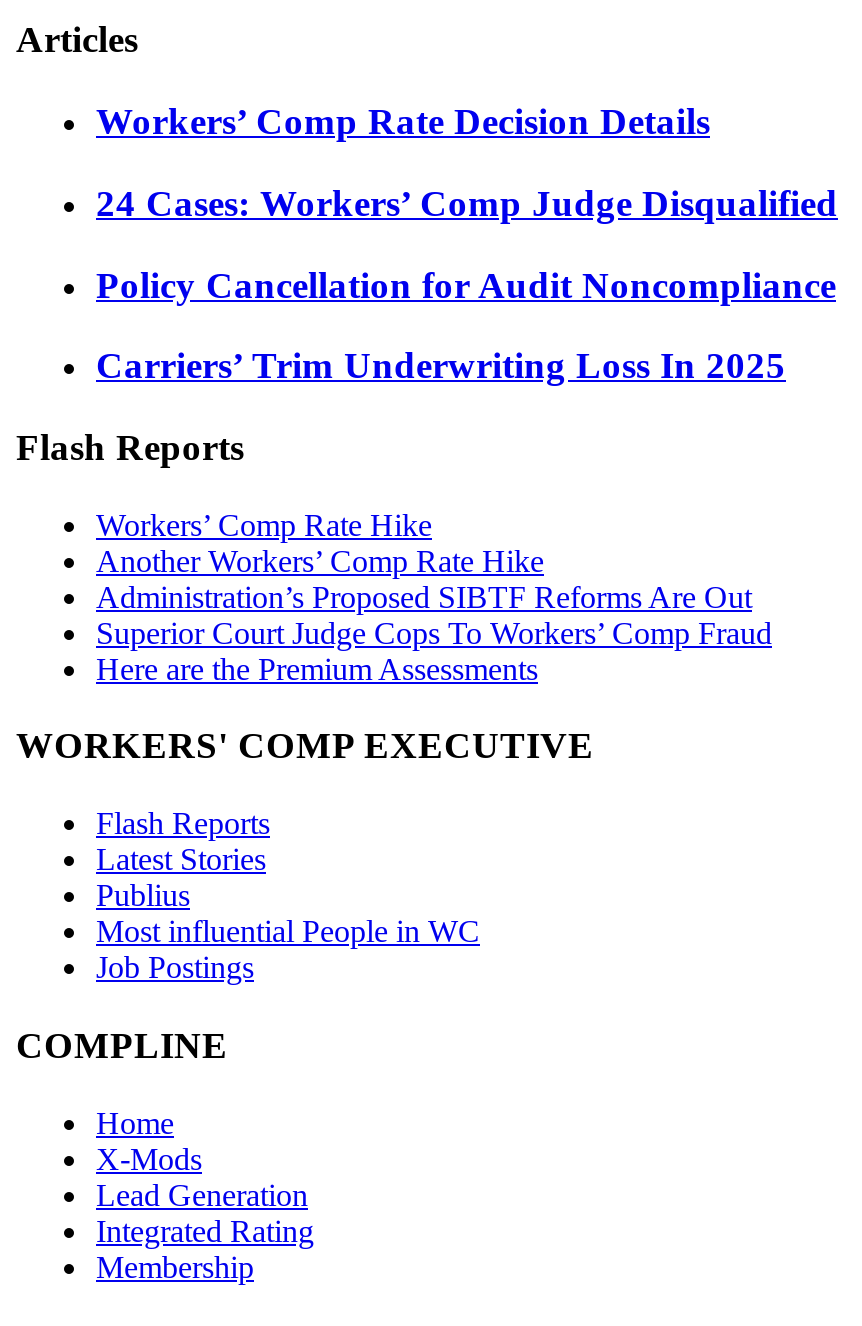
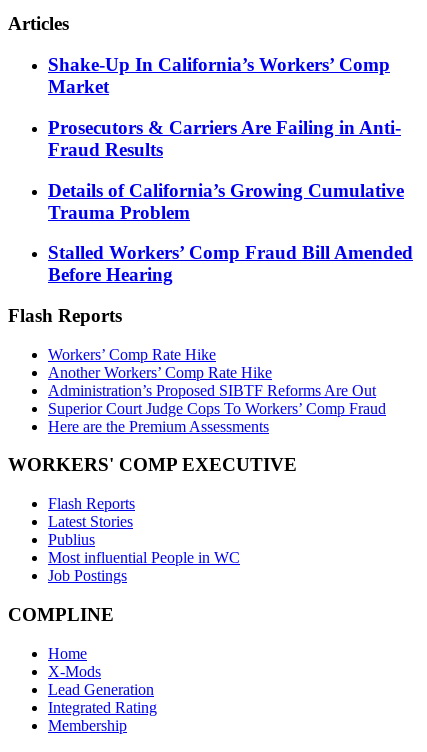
- Workers’ Comp Rate Decision Details
+ Shake-Up In California’s Workers’ Comp
+ Market

- 24 Cases: Workers’ Comp Judge Disqualified
+ Prosecutors & Carriers Are Failing in Anti-
+ Fraud Results

- Policy Cancellation for Audit Noncompliance
+ Details of California’s Growing Cumulative
+ Trauma Problem

- Carriers’ Trim Underwriting Loss In 2025
+ Stalled Workers’ Comp Fraud Bill Amended
+ Before Hearing
